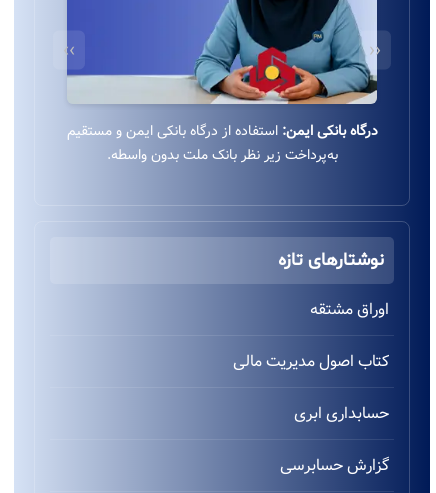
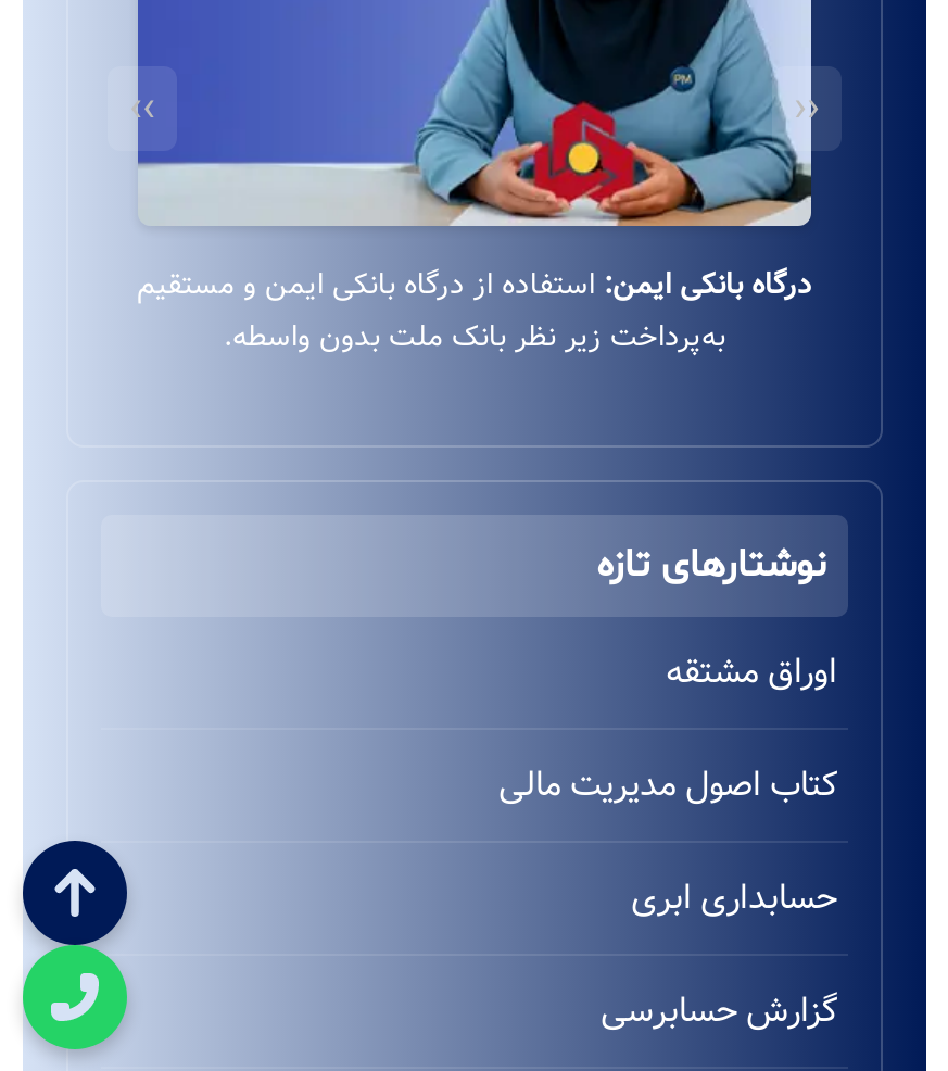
+ [image]
